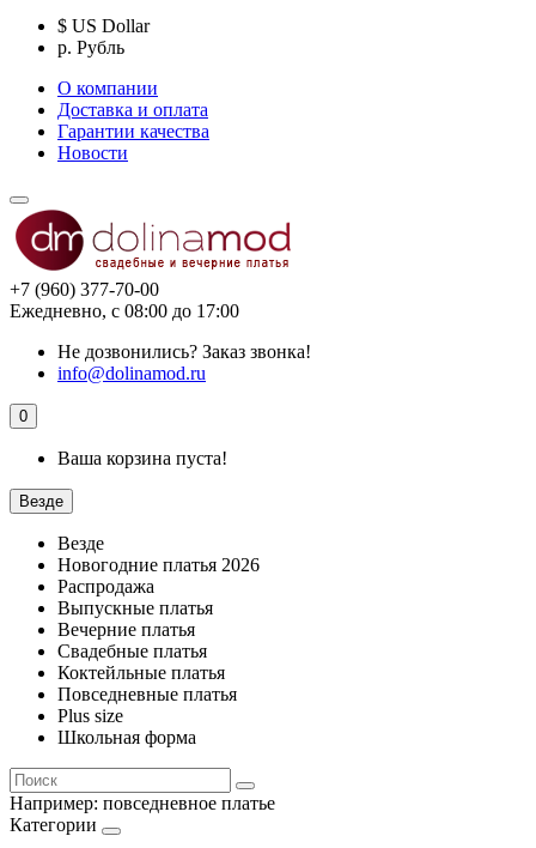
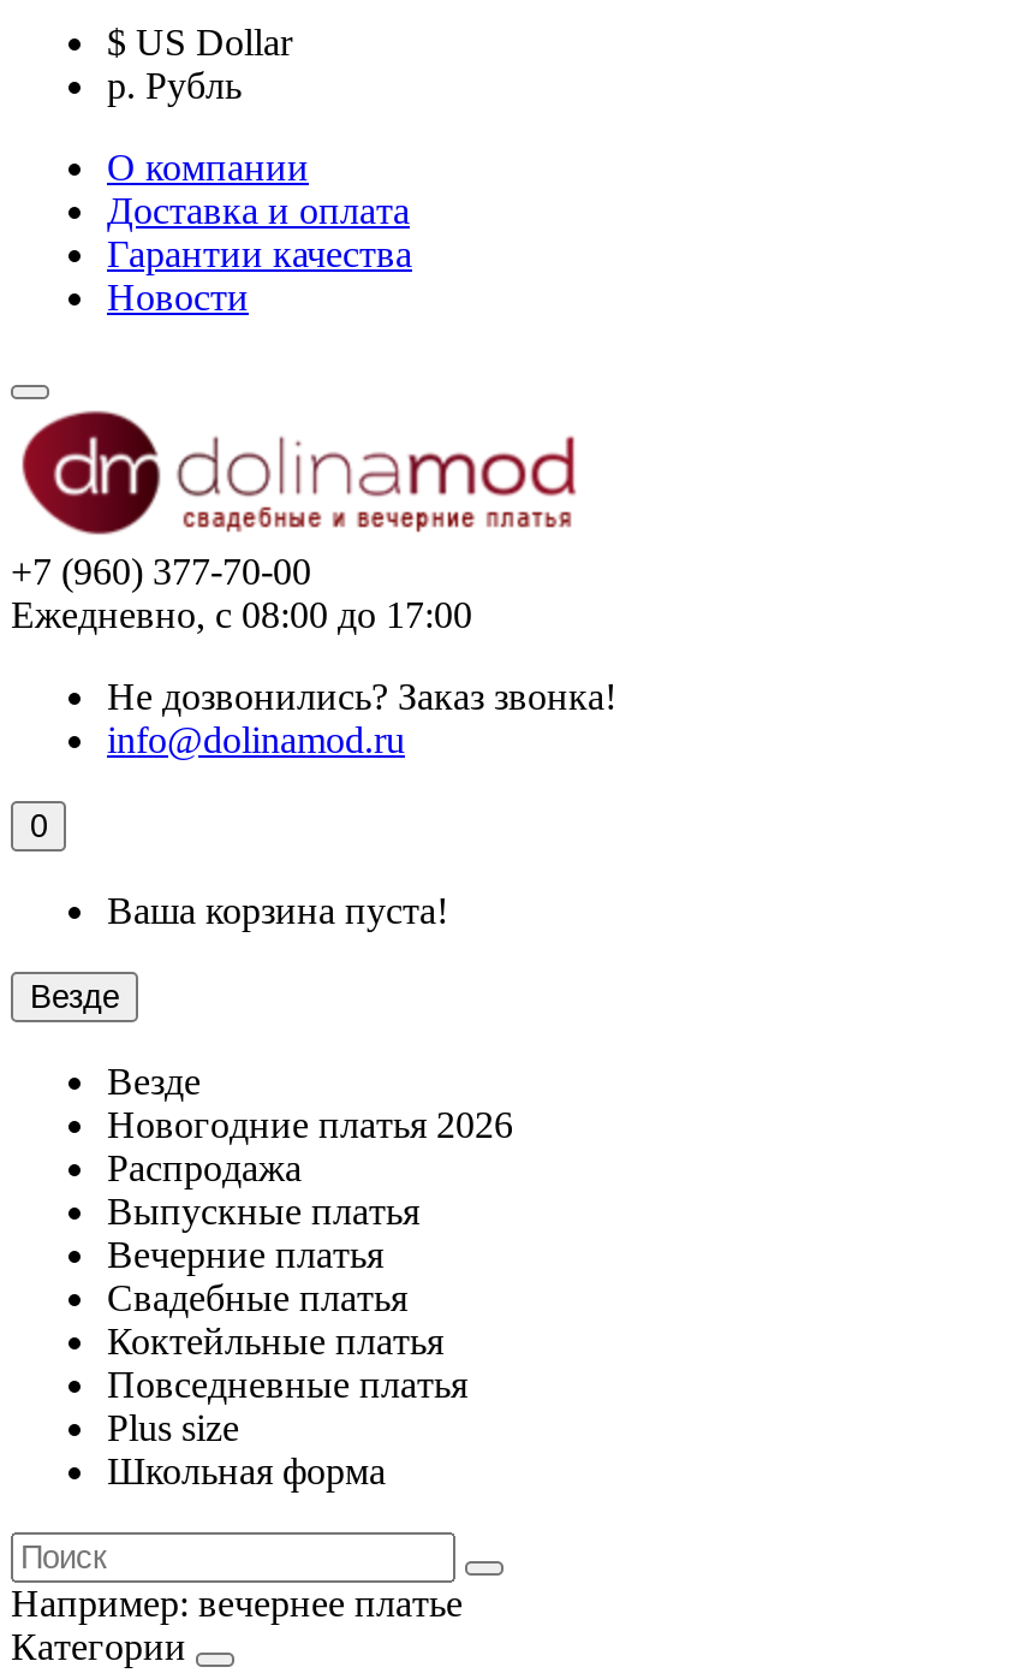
- Например:повседневное платье
+ Например:вечернее платье
